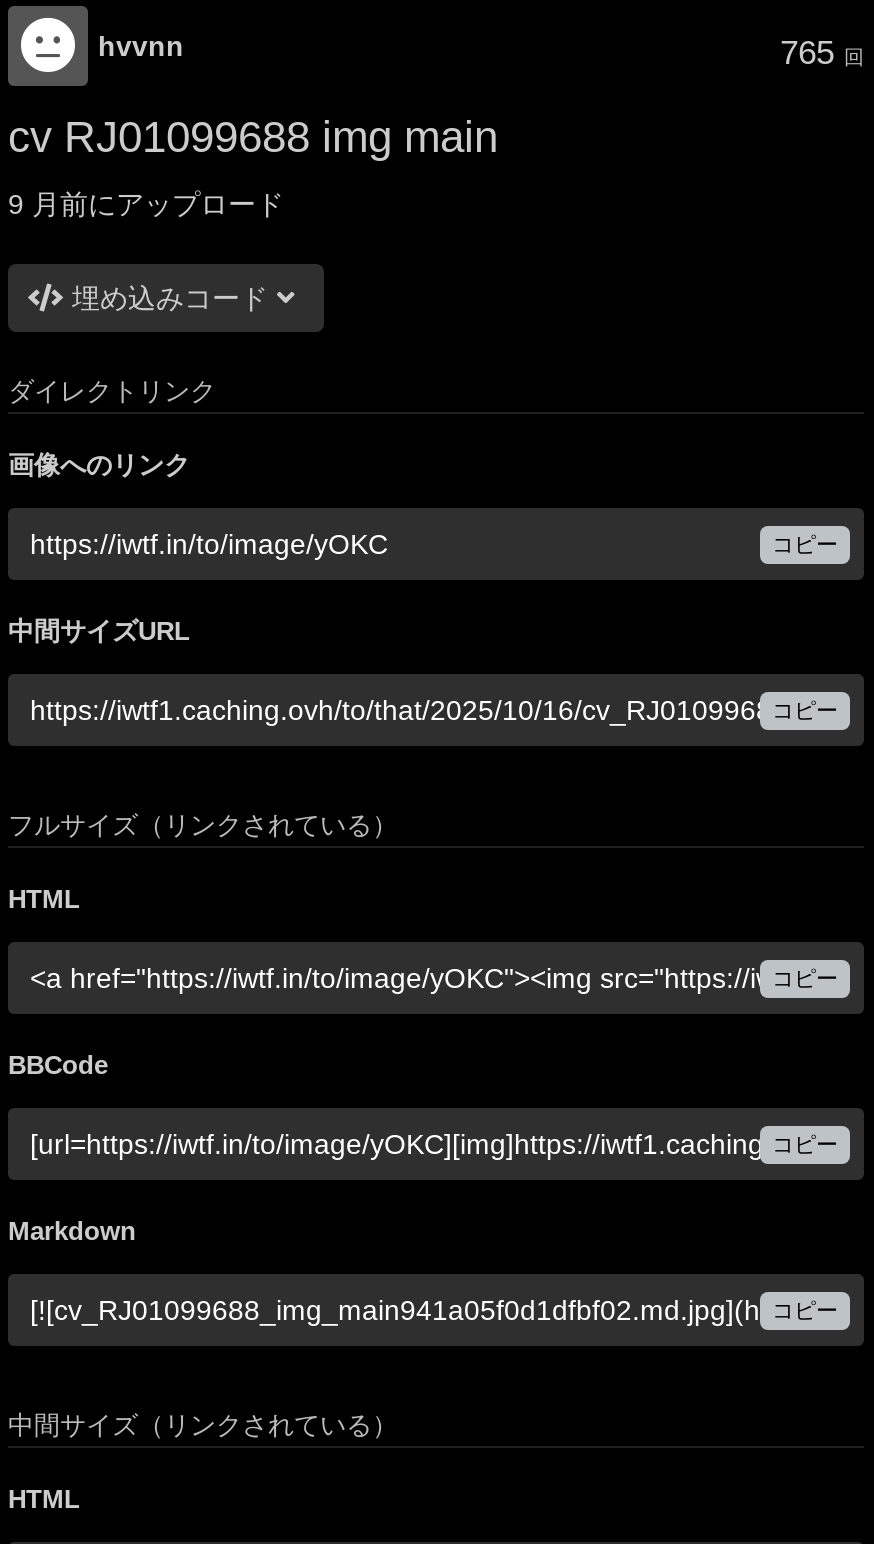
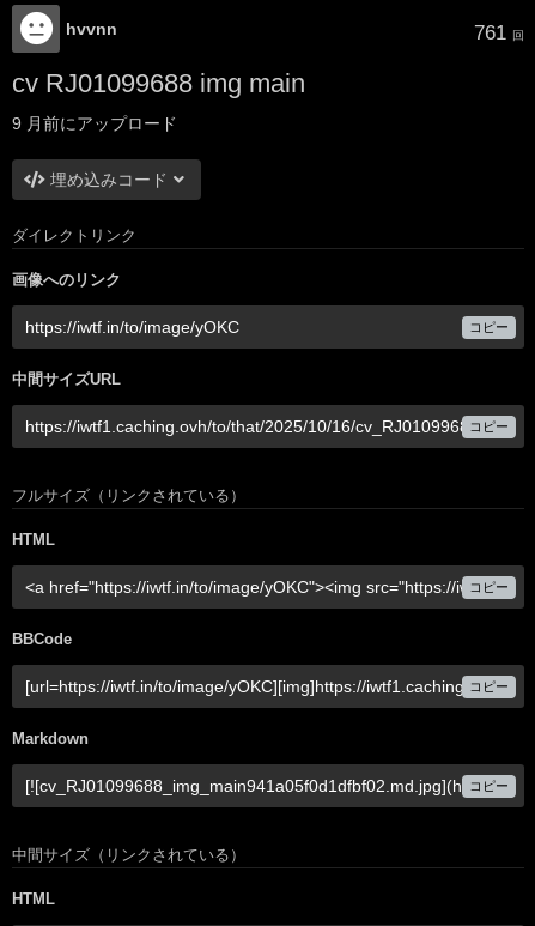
- 765回
+ 761回
